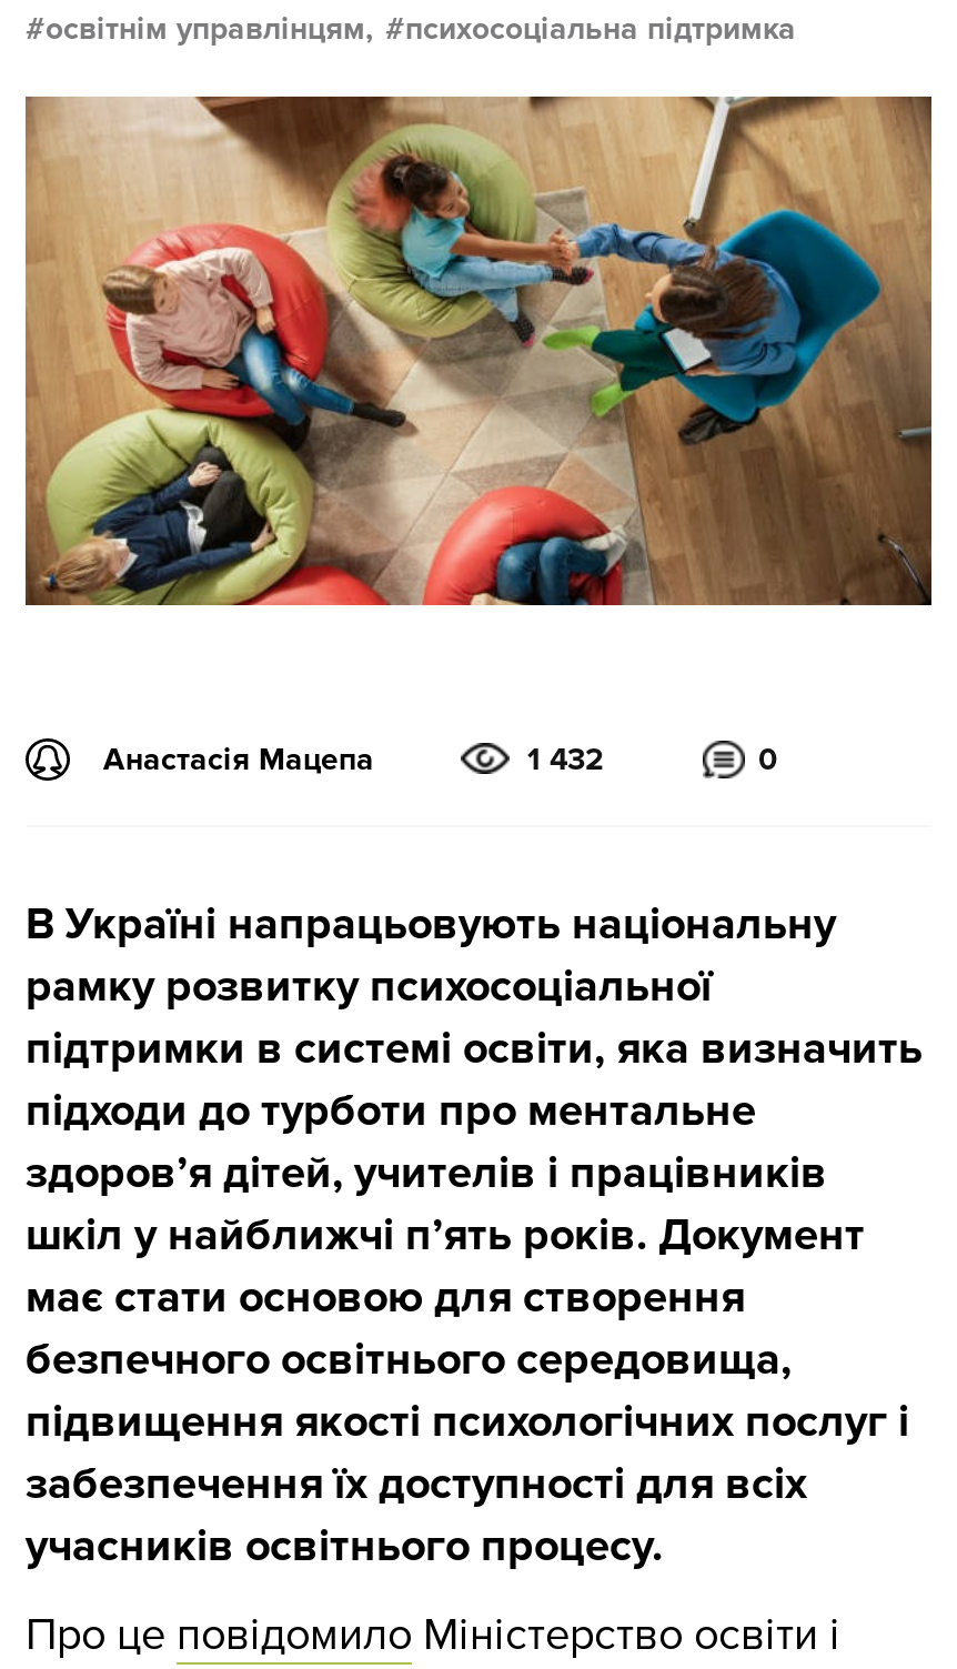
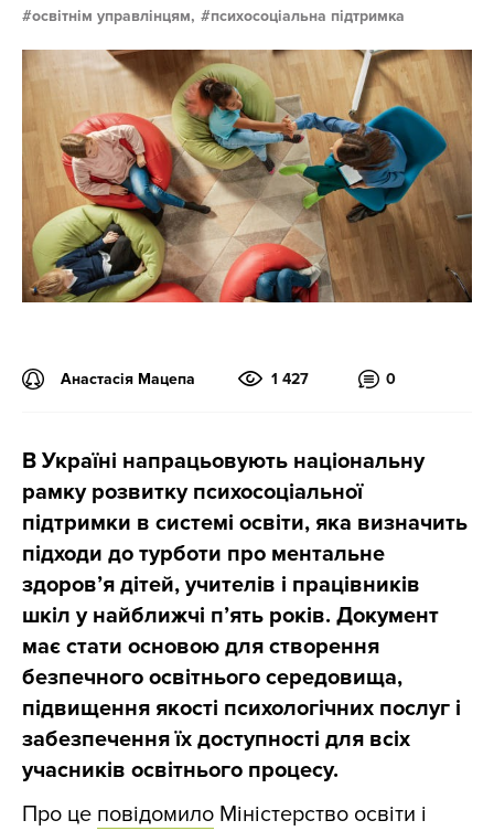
- 1 432
+ 1 427
